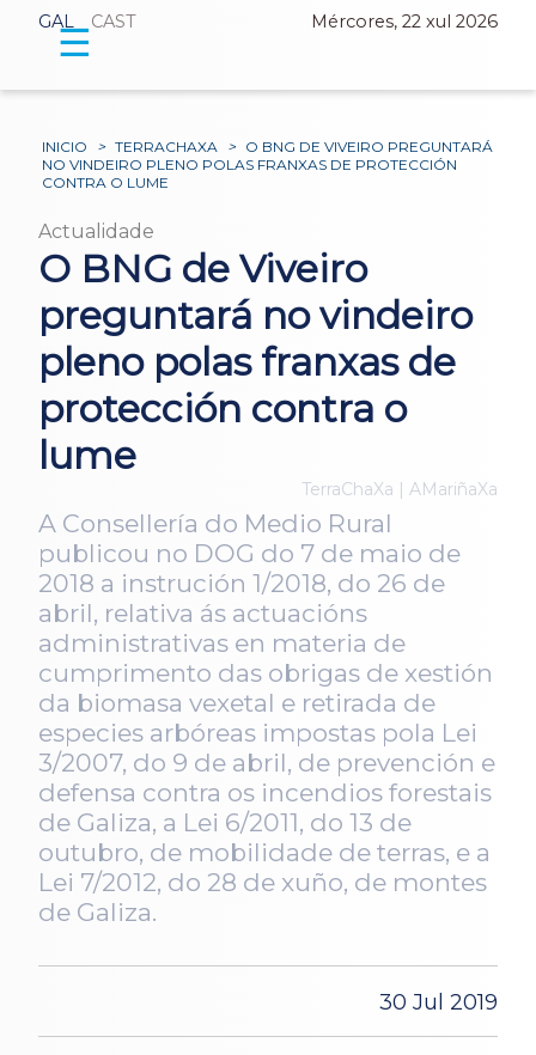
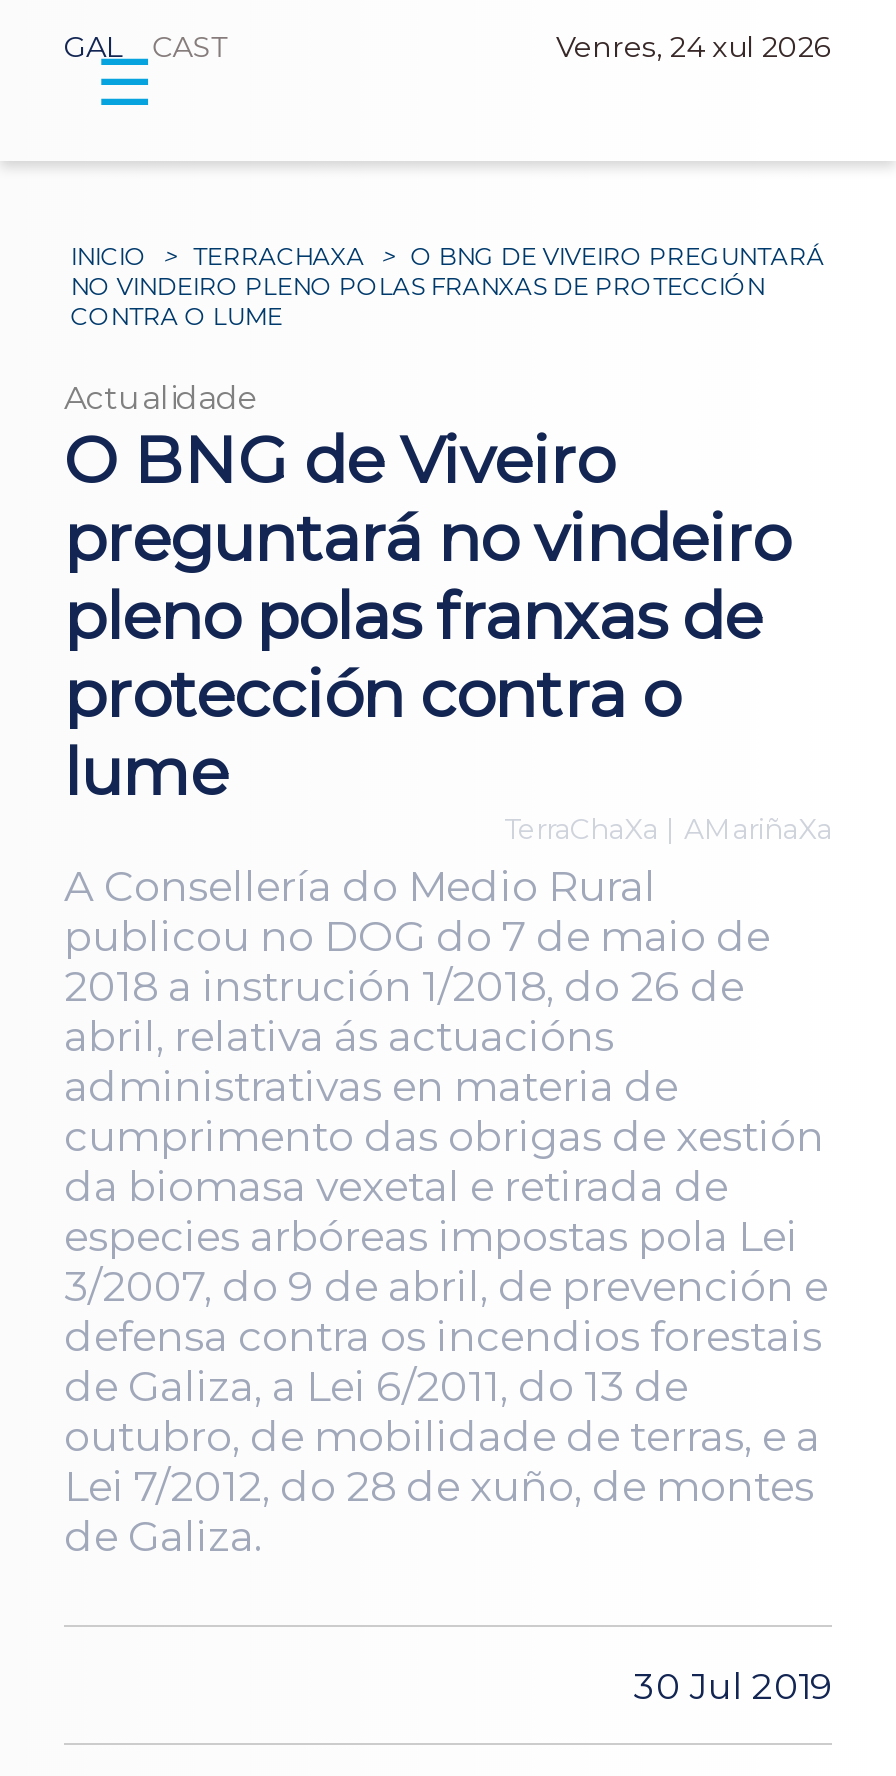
- Mércores, 22 xul 2026
+ Venres, 24 xul 2026
